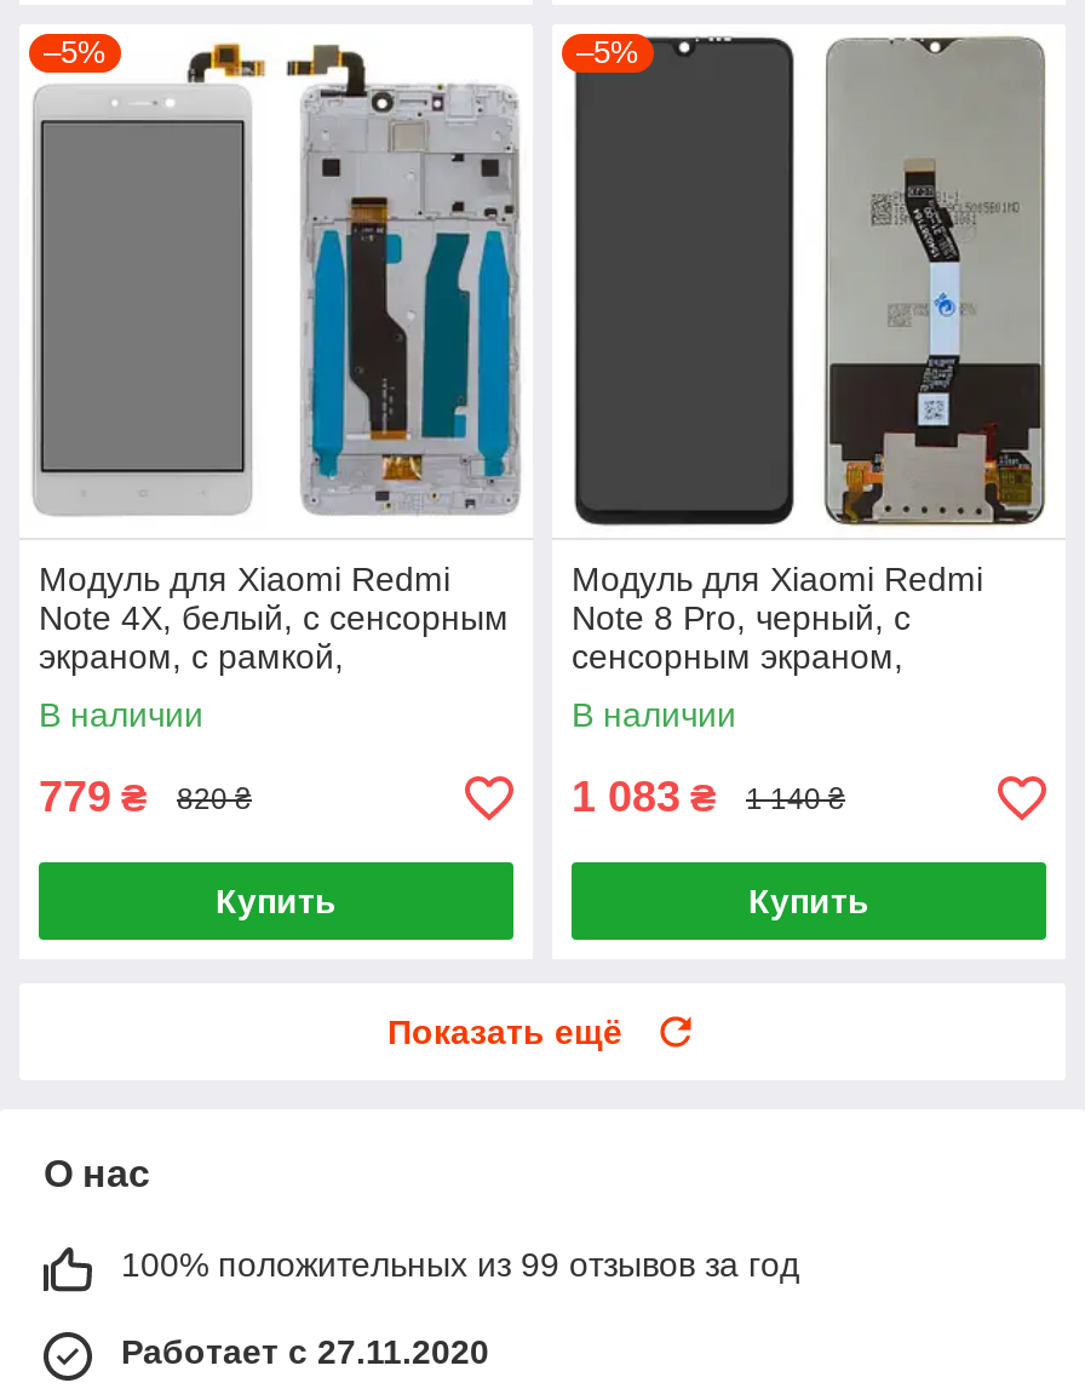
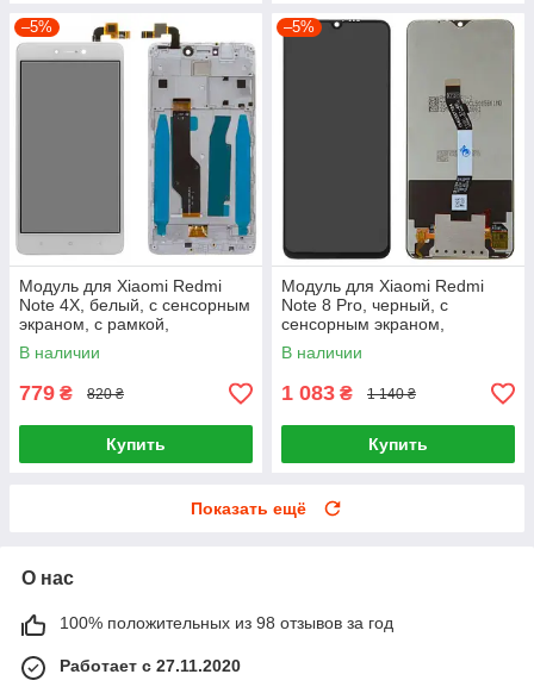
- 100% положительных из 99 отзывов за год
+ 100% положительных из 98 отзывов за год
